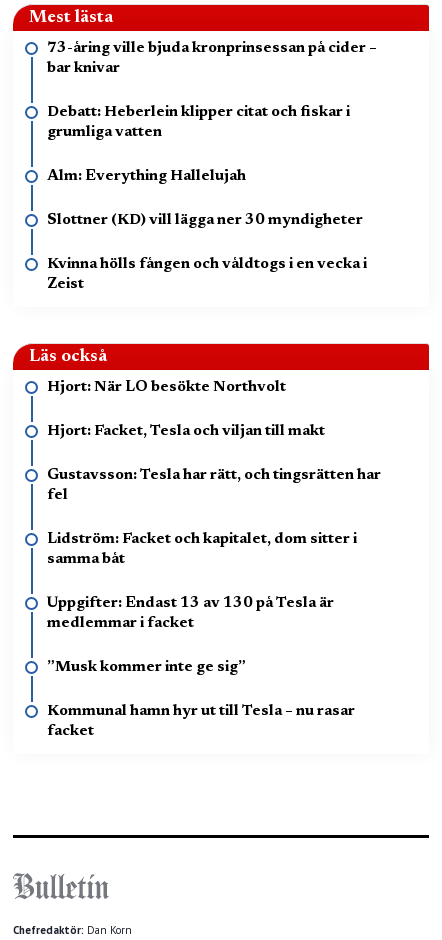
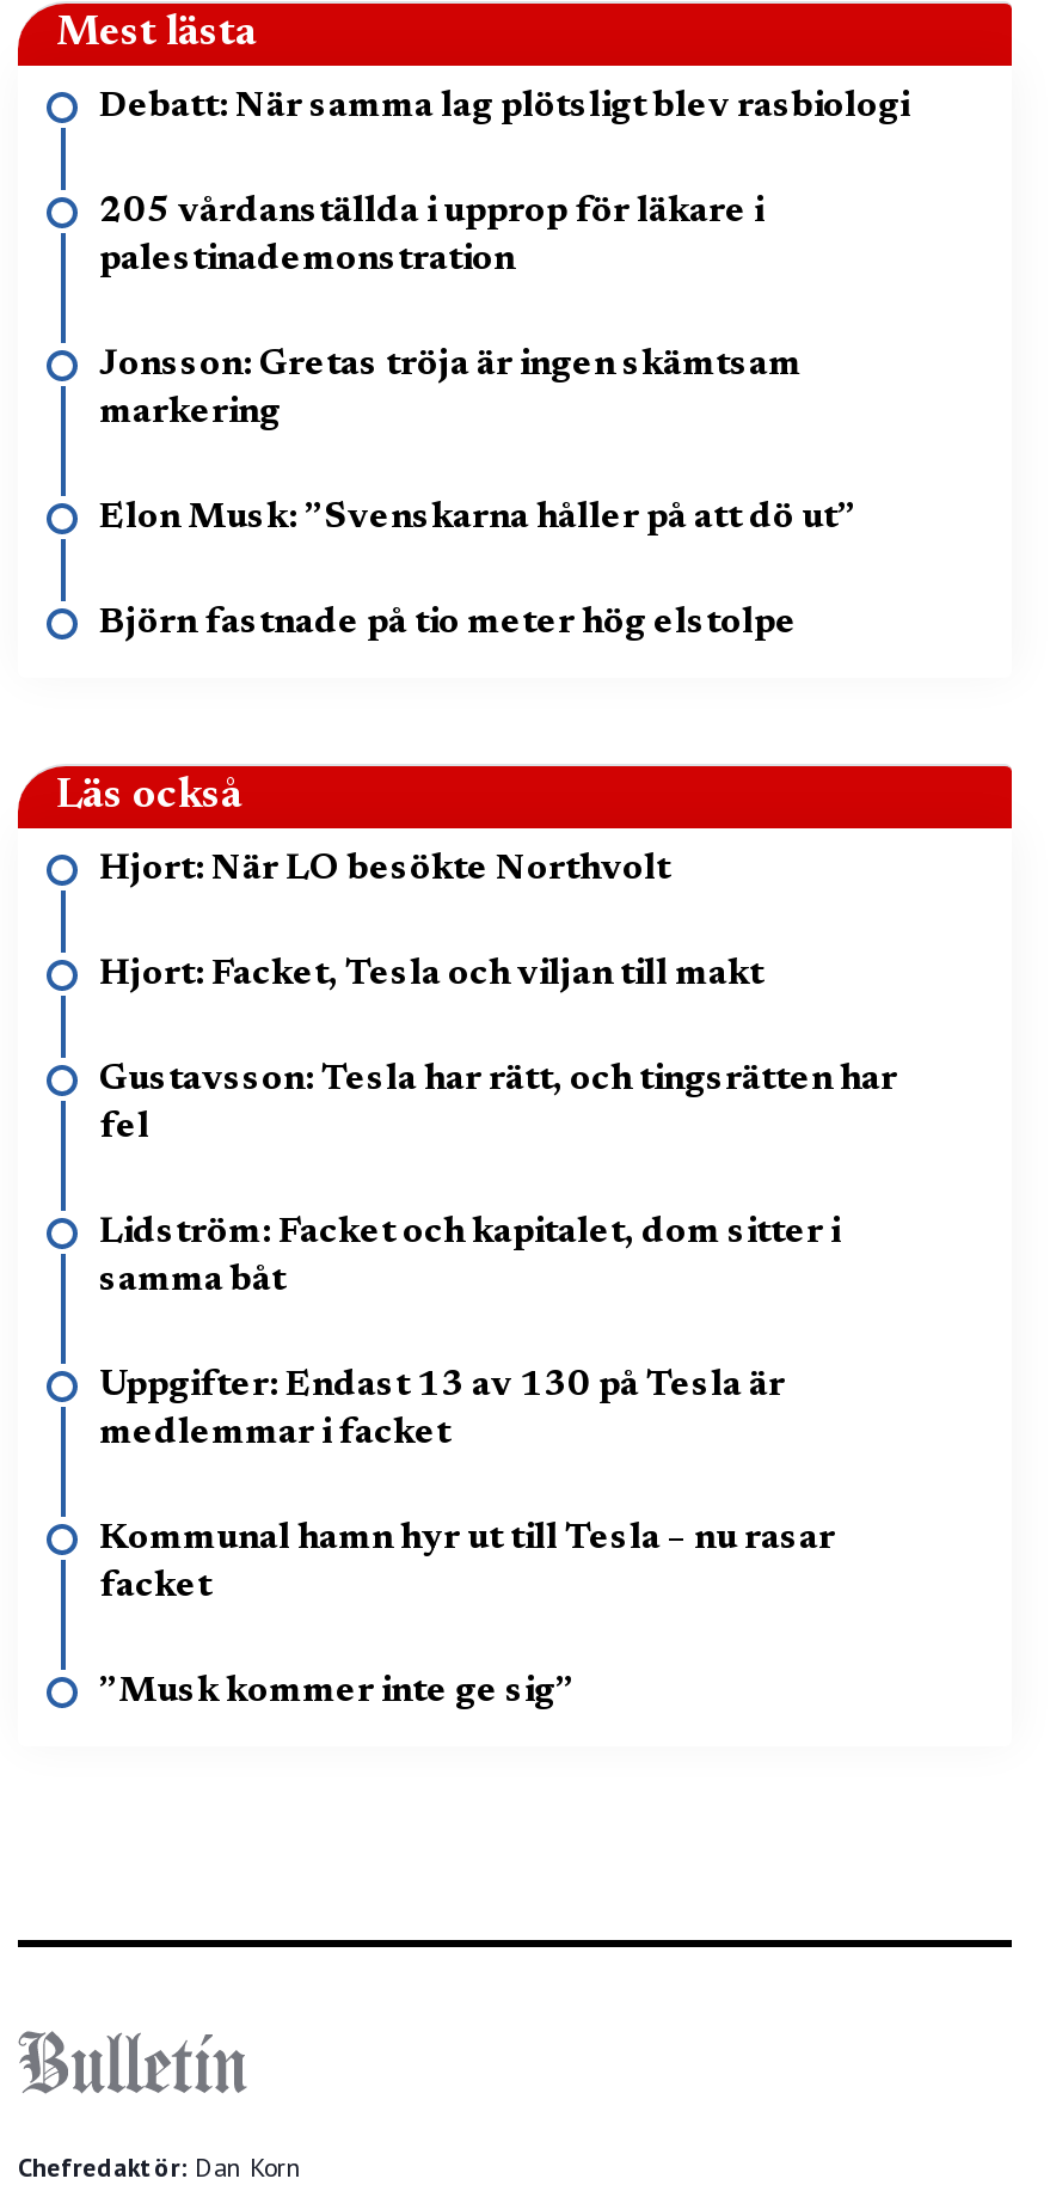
- 73-åring ville bjuda kronprinsessan på cider –
- bar knivar
+ Debatt: När samma lag plötsligt blev rasbiologi

- Debatt: Heberlein klipper citat och fiskar i
- grumliga vatten
+ 205 vårdanställda i upprop för läkare i
+ palestinademonstration

- Alm: Everything Hallelujah
+ Jonsson: Gretas tröja är ingen skämtsam
+ markering

- Slottner (KD) vill lägga ner 30 myndigheter
+ Elon Musk: ”Svenskarna håller på att dö ut”

- Kvinna hölls fången och våldtogs i en vecka i
- Zeist
+ Björn fastnade på tio meter hög elstolpe

moved down: ”Musk kommer inte ge sig”

moved up: Kommunal hamn hyr ut till Tesla – nu rasar | facket
